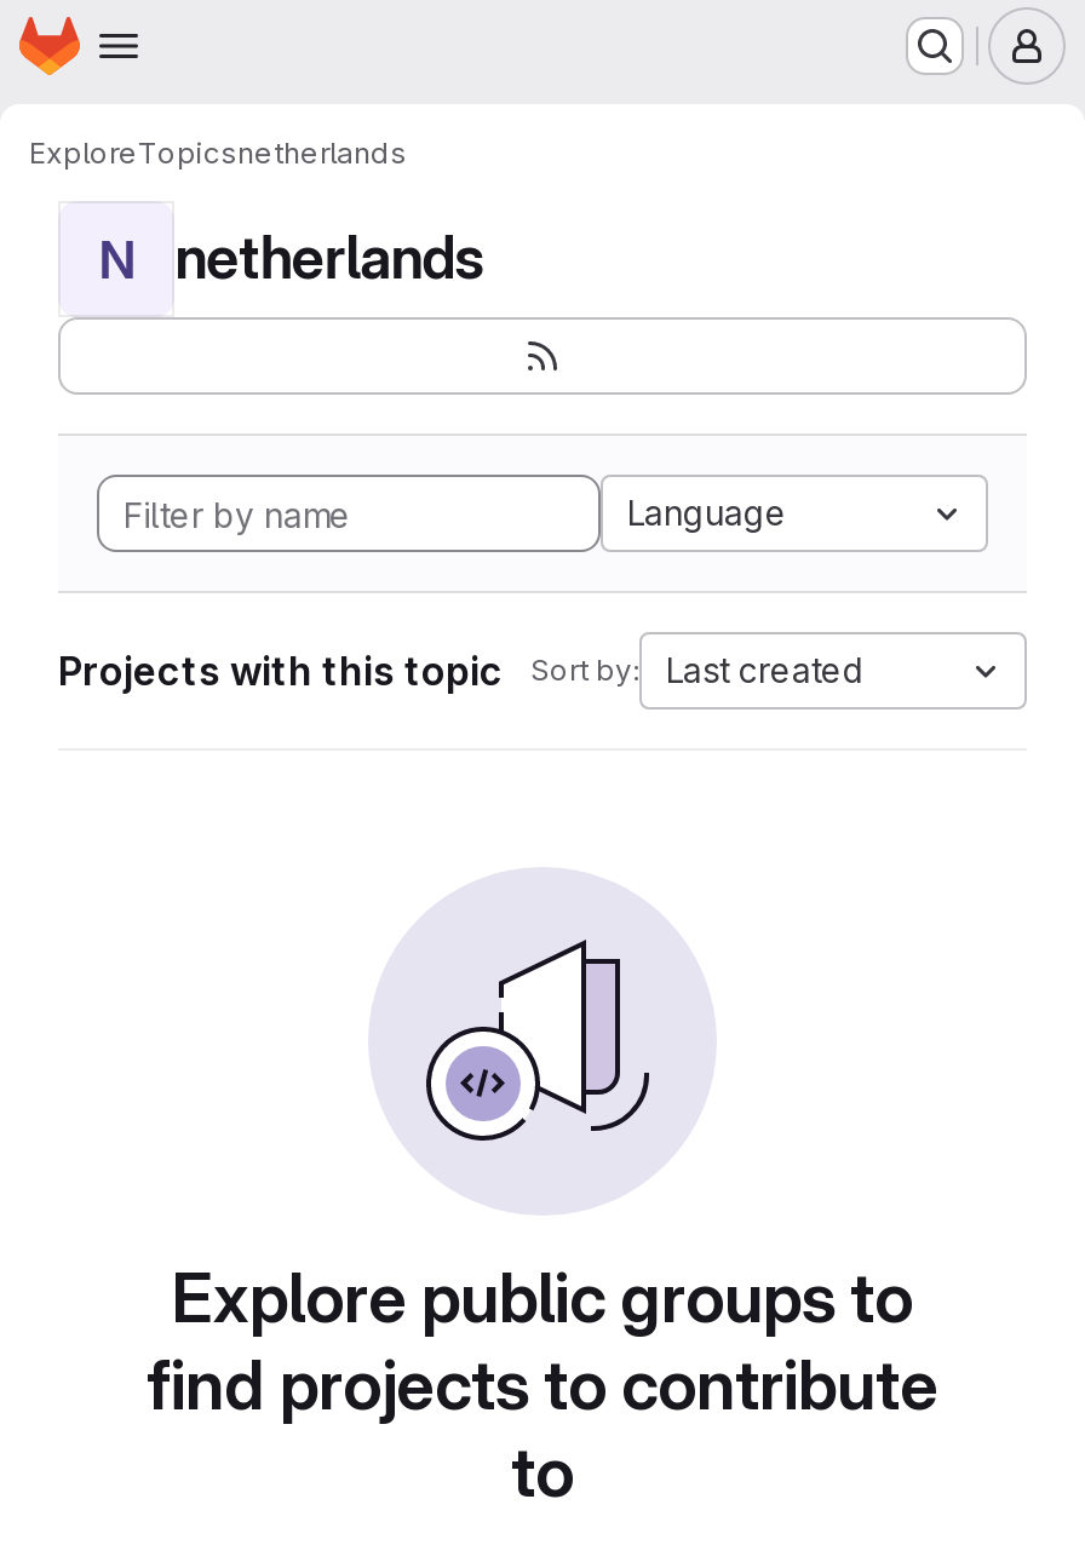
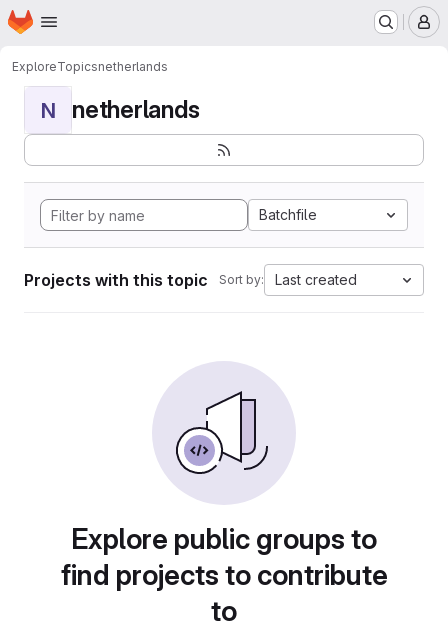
- Language
+ Batchfile
